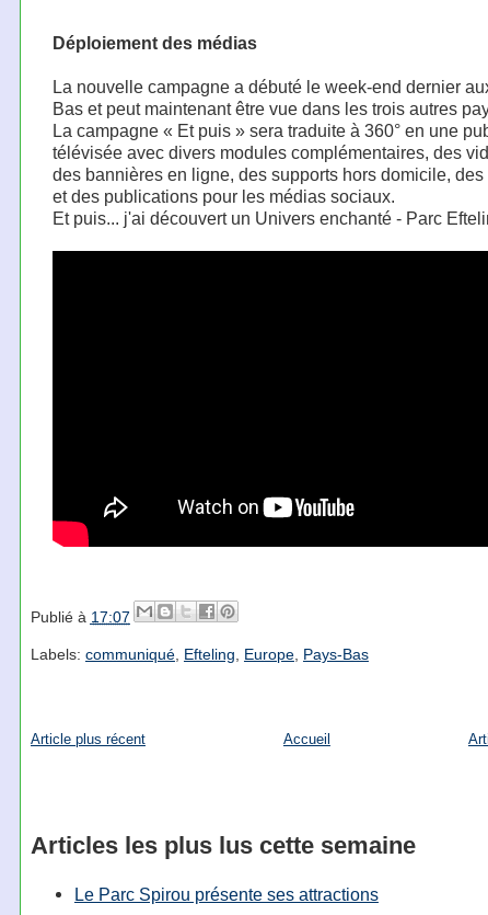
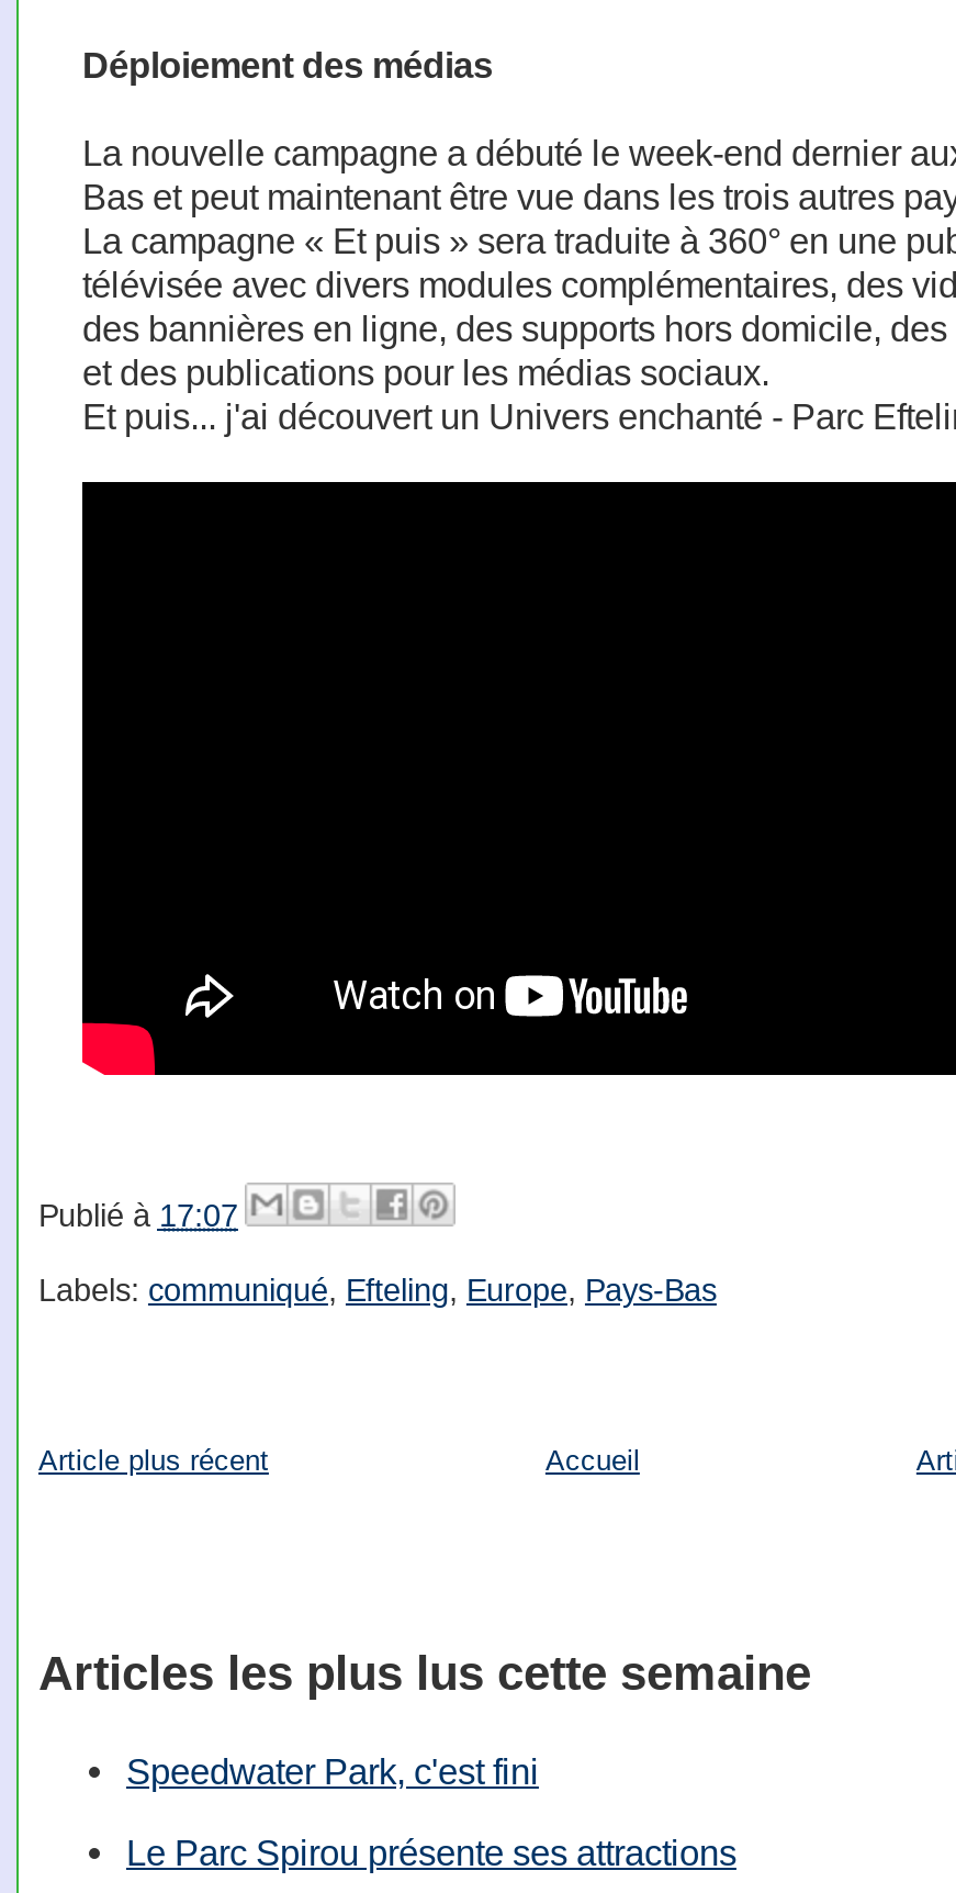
+ Speedwater Park, c'est fini
